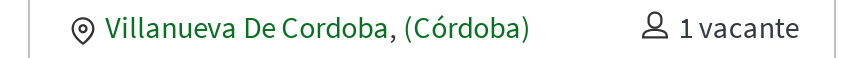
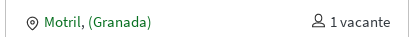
- Villanueva De Cordoba, (Córdoba)
+ Motril, (Granada)
